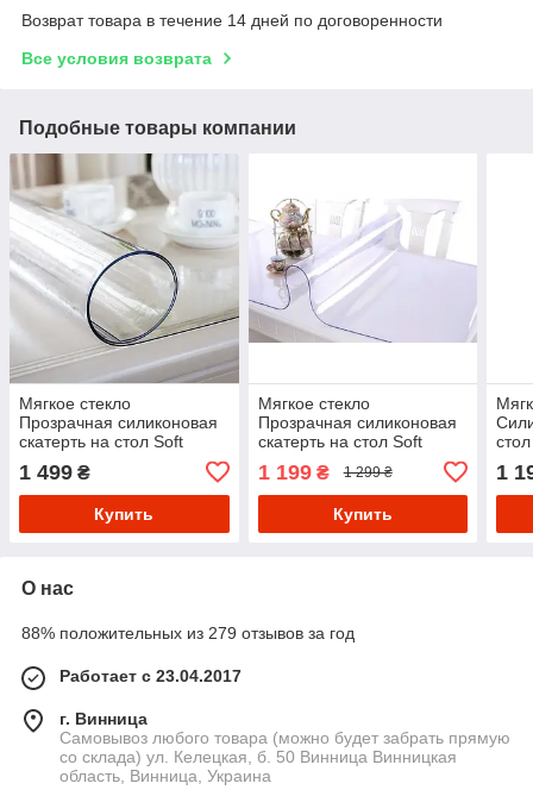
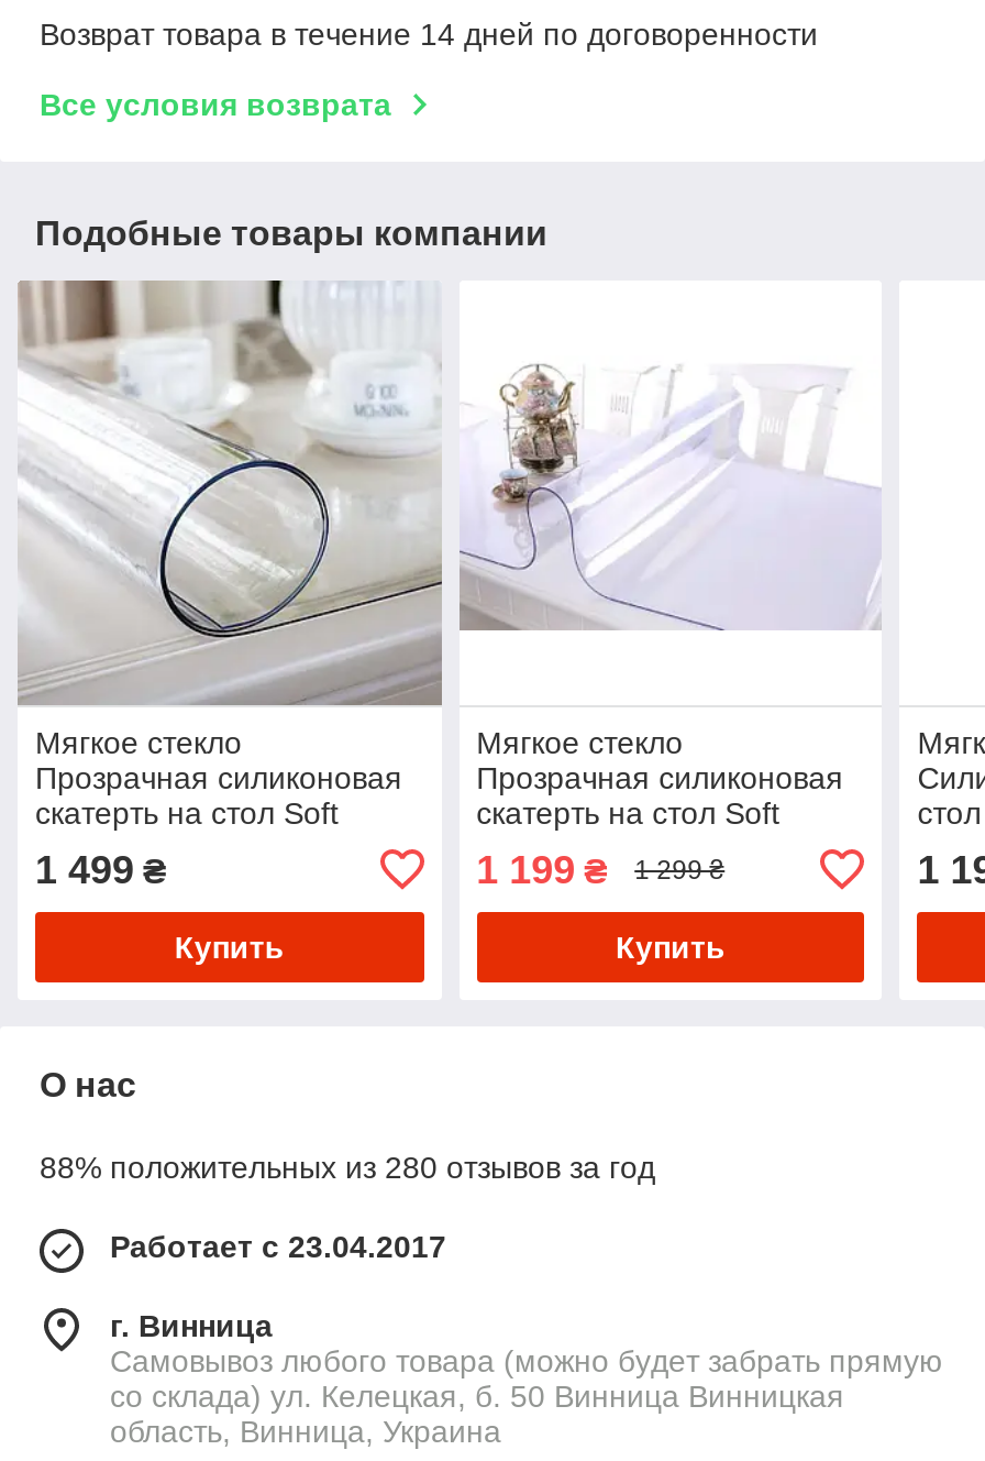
- 88% положительных из 279 отзывов за год
+ 88% положительных из 280 отзывов за год
